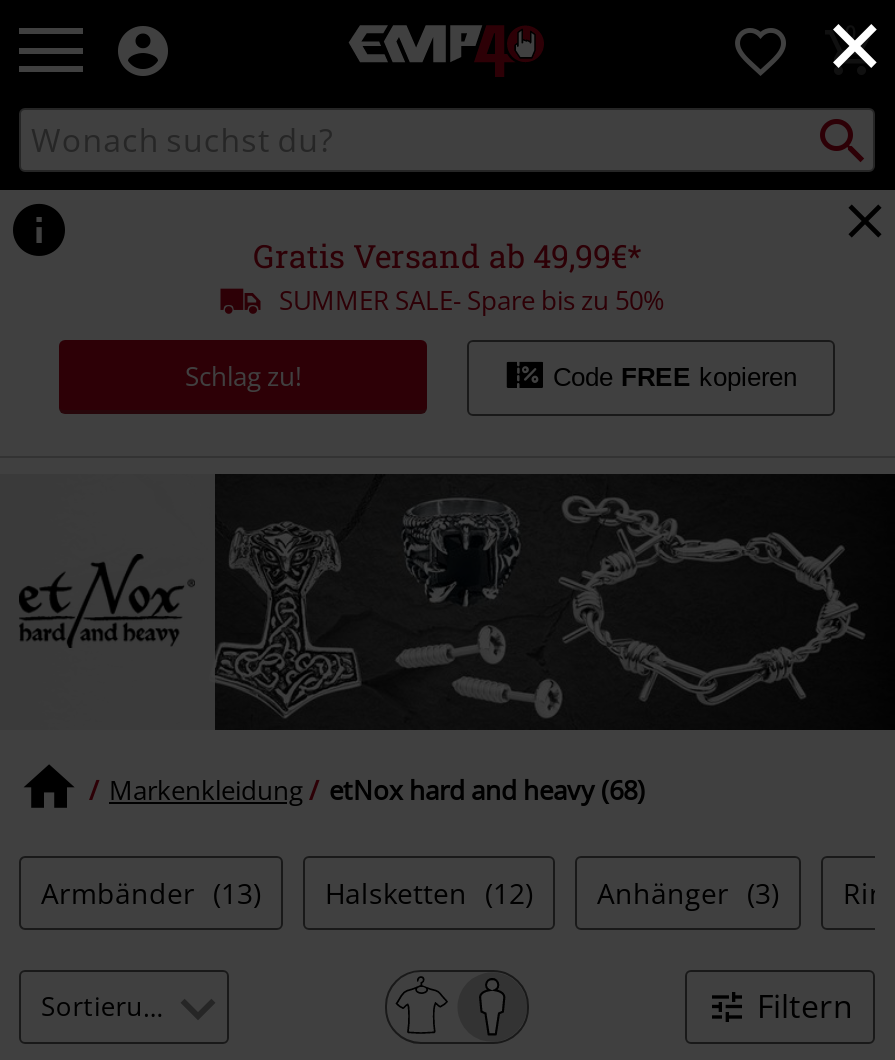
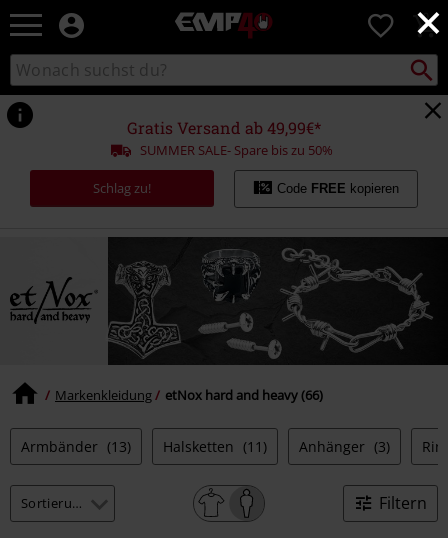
- etNox hard and heavy (68)
+ etNox hard and heavy (66)

- Halsketten (12)
+ Halsketten (11)
